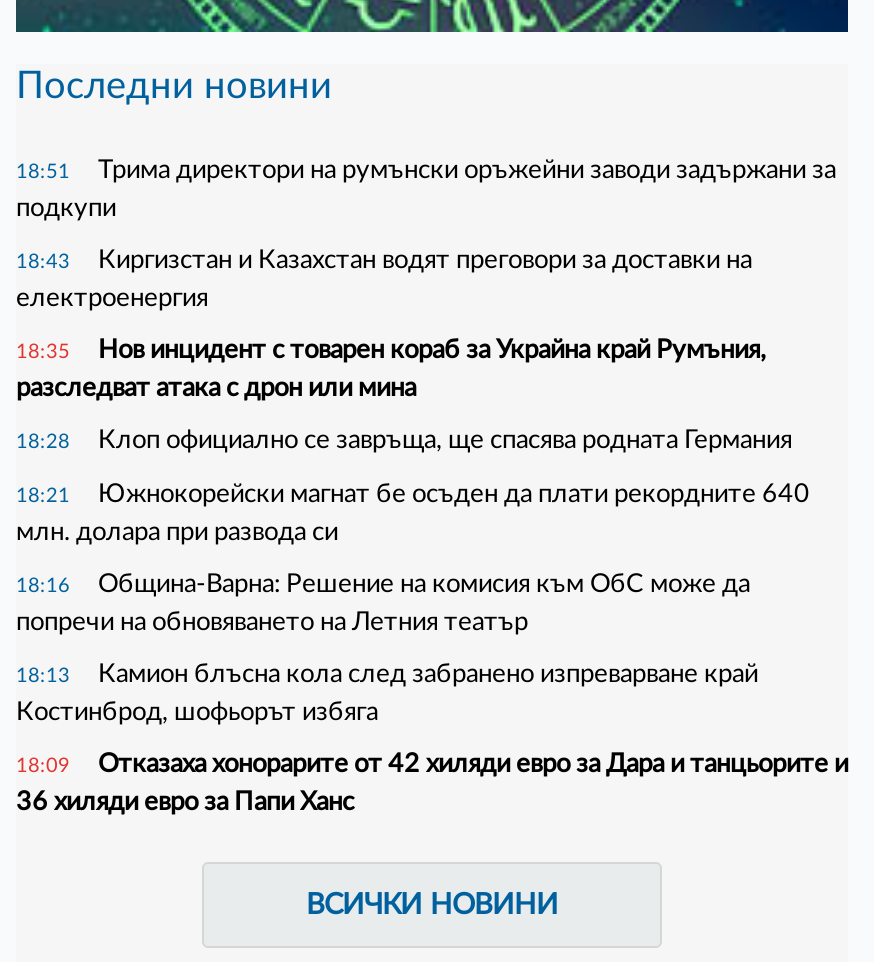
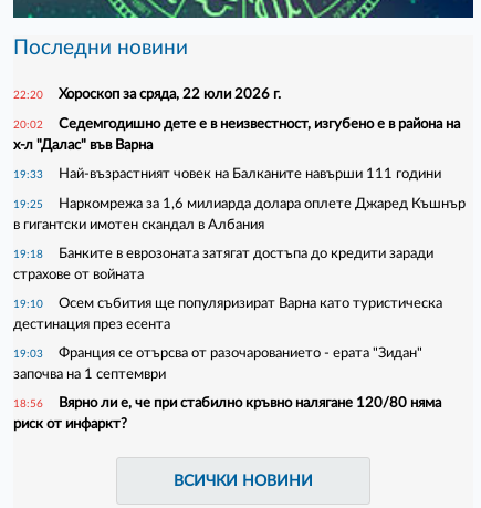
- 18:51
- Трима директори на румънски оръжейни заводи задържани за
- подкупи
- 18:43
- Киргизстан и Казахстан водят преговори за доставки на
- електроенергия
- 18:35
- Нов инцидент с товарен кораб за Украйна край Румъния,
- разследват атака с дрон или мина
- 18:28
- Клоп официално се завръща, ще спасява родната Германия
- 18:21
- Южнокорейски магнат бе осъден да плати рекордните 640
- млн. долара при развода си
- 18:16
- Община-Варна: Решение на комисия към ОбС може да
- попречи на обновяването на Летния театър
- 18:13
- Камион блъсна кола след забранено изпреварване край
- Костинброд, шофьорът избяга
- 18:09
- Отказаха хонорарите от 42 хиляди евро за Дара и танцьорите и
- 36 хиляди евро за Папи Ханс
+ 22:20
+ Хороскоп за сряда, 22 юли 2026 г.
+ 20:02
+ Седемгодишно дете е в неизвестност, изгубено е в района на
+ х-л "Далас" във Варна
+ 19:33
+ Най-възрастният човек на Балканите навърши 111 години
+ 19:25
+ Наркомрежа за 1,6 милиарда долара оплете Джаред Къшнър
+ в гигантски имотен скандал в Албания
+ 19:18
+ Банките в еврозоната затягат достъпа до кредити заради
+ страхове от войната
+ 19:10
+ Осем събития ще популяризират Варна като туристическа
+ дестинация през есента
+ 19:03
+ Франция се отърсва от разочарованието - ерата "Зидан"
+ започва на 1 септември
+ 18:56
+ Вярно ли е, че при стабилно кръвно налягане 120/80 няма
+ риск от инфаркт?
